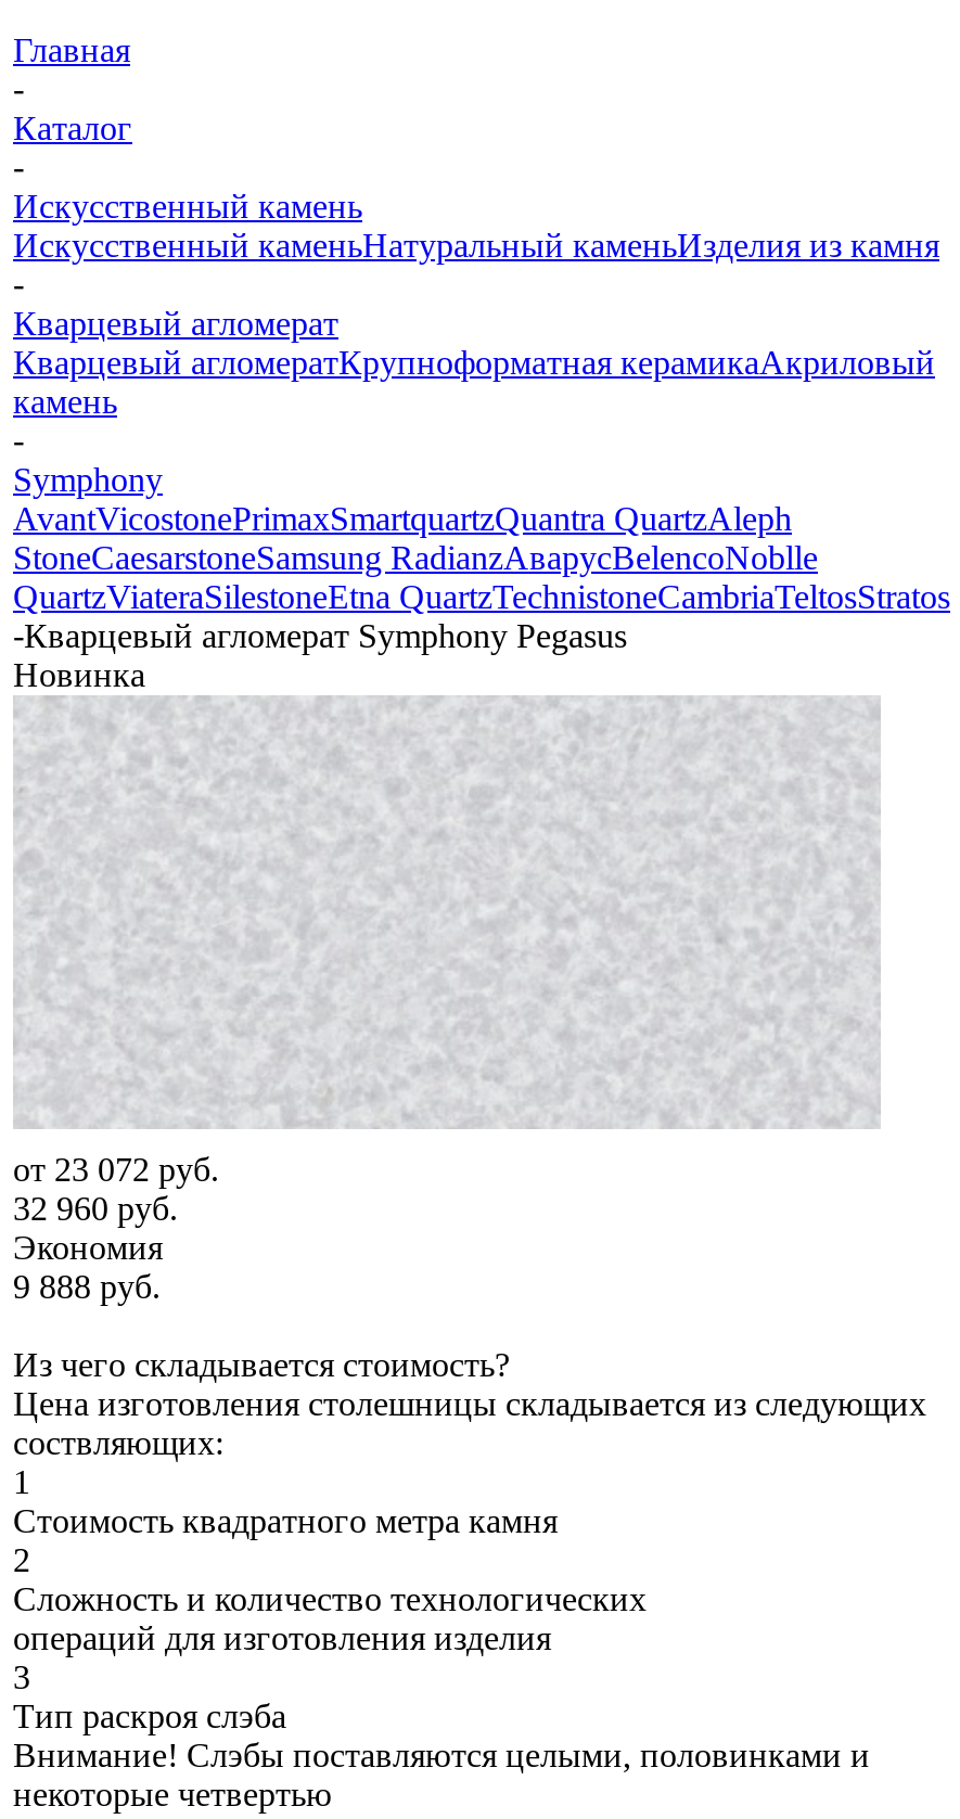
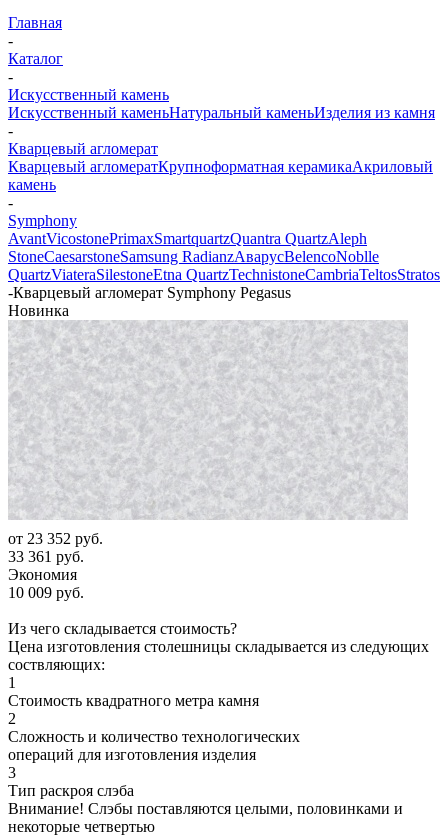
- от 23 072 руб.
+ от 23 352 руб.

- 32 960 руб.
+ 33 361 руб.

- 9 888 руб.
+ 10 009 руб.
